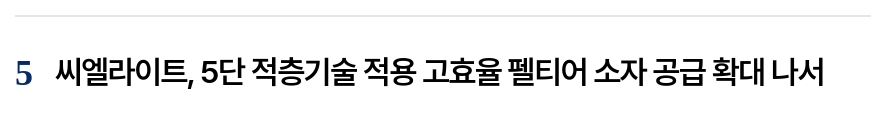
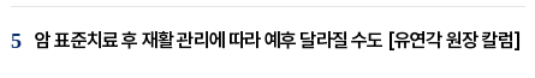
- 씨엘라이트, 5단 적층기술 적용 고효율 펠티어 소자 공급 확대 나서
+ 암 표준치료 후 재활 관리에 따라 예후 달라질 수도 [유연각 원장 칼럼]
